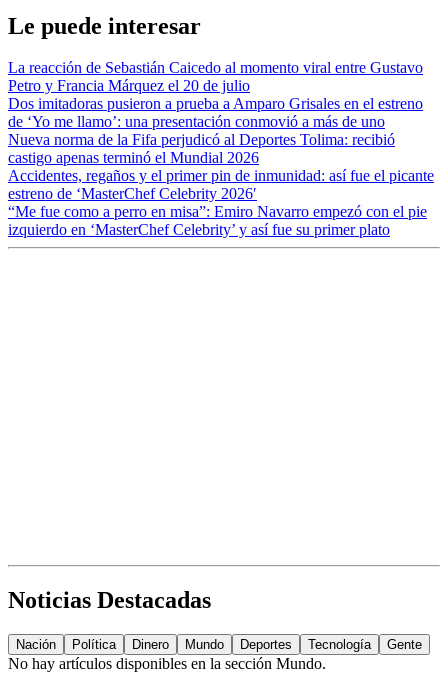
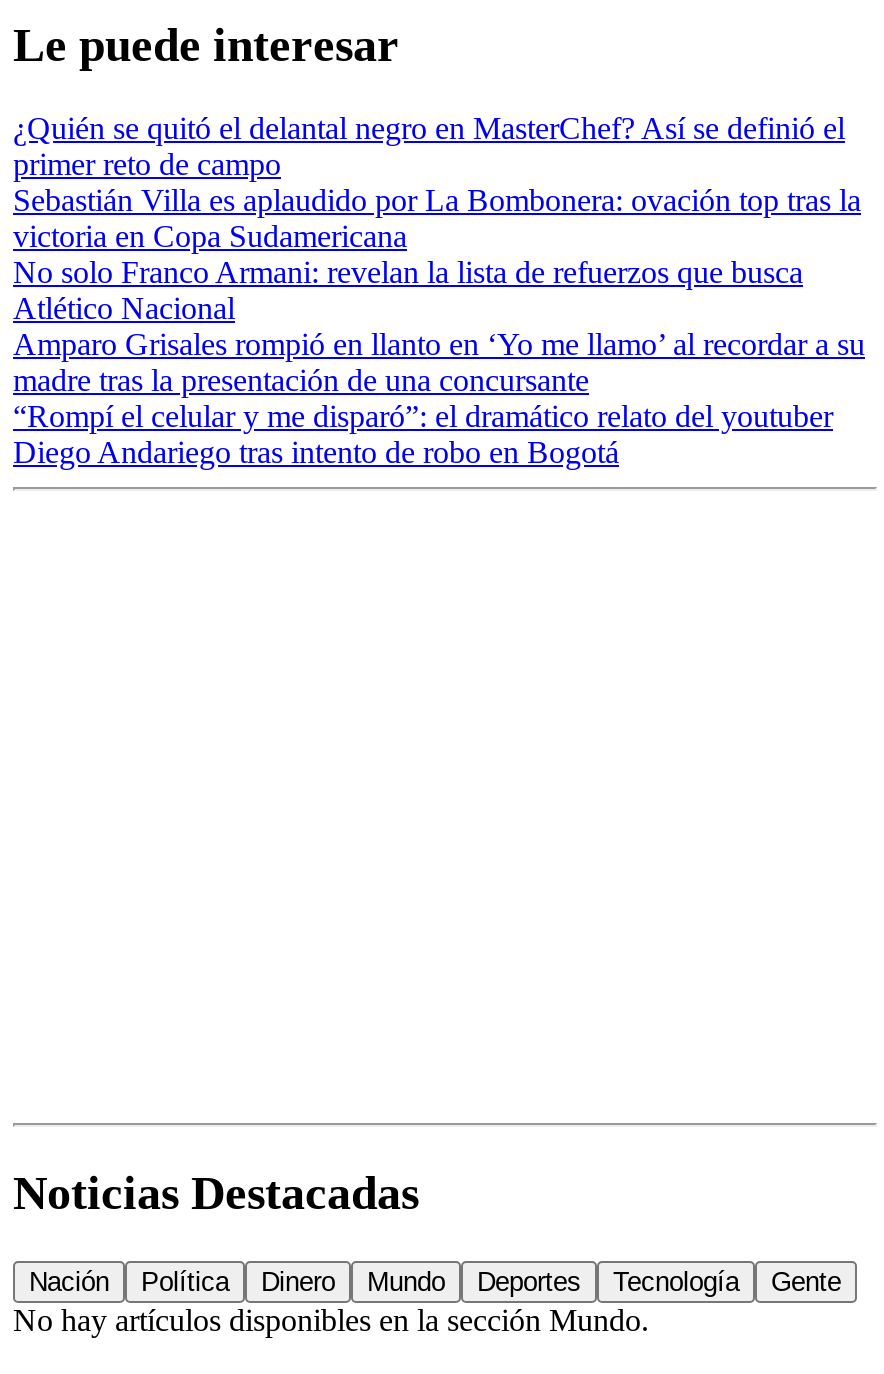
- La reacción de Sebastián Caicedo al momento viral entre Gustavo
- Petro y Francia Márquez el 20 de julio
- Dos imitadoras pusieron a prueba a Amparo Grisales en el estreno
- de ‘Yo me llamo’: una presentación conmovió a más de uno
- Nueva norma de la Fifa perjudicó al Deportes Tolima: recibió
- castigo apenas terminó el Mundial 2026
- Accidentes, regaños y el primer pin de inmunidad: así fue el picante
- estreno de ‘MasterChef Celebrity 2026′
- “Me fue como a perro en misa”: Emiro Navarro empezó con el pie
- izquierdo en ‘MasterChef Celebrity’ y así fue su primer plato
+ ¿Quién se quitó el delantal negro en MasterChef? Así se definió el
+ primer reto de campo
+ Sebastián Villa es aplaudido por La Bombonera: ovación top tras la
+ victoria en Copa Sudamericana
+ No solo Franco Armani: revelan la lista de refuerzos que busca
+ Atlético Nacional
+ Amparo Grisales rompió en llanto en ‘Yo me llamo’ al recordar a su
+ madre tras la presentación de una concursante
+ “Rompí el celular y me disparó”: el dramático relato del youtuber
+ Diego Andariego tras intento de robo en Bogotá
